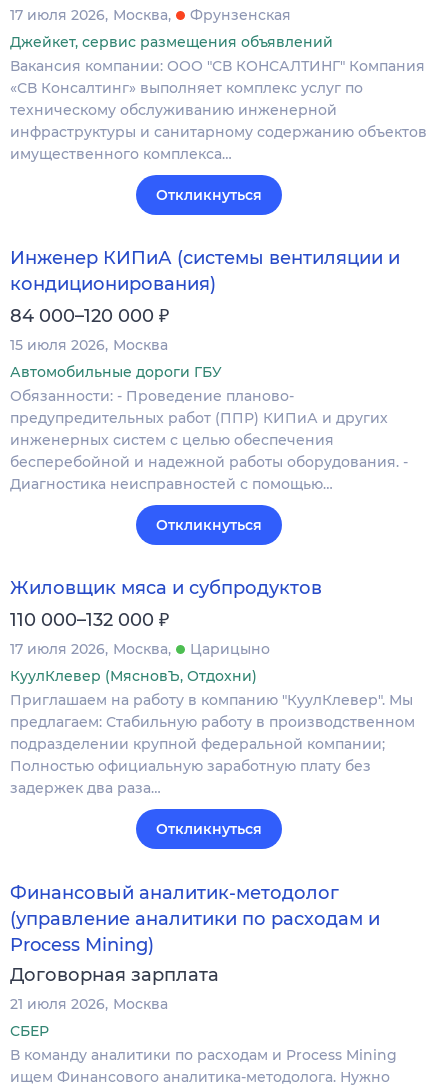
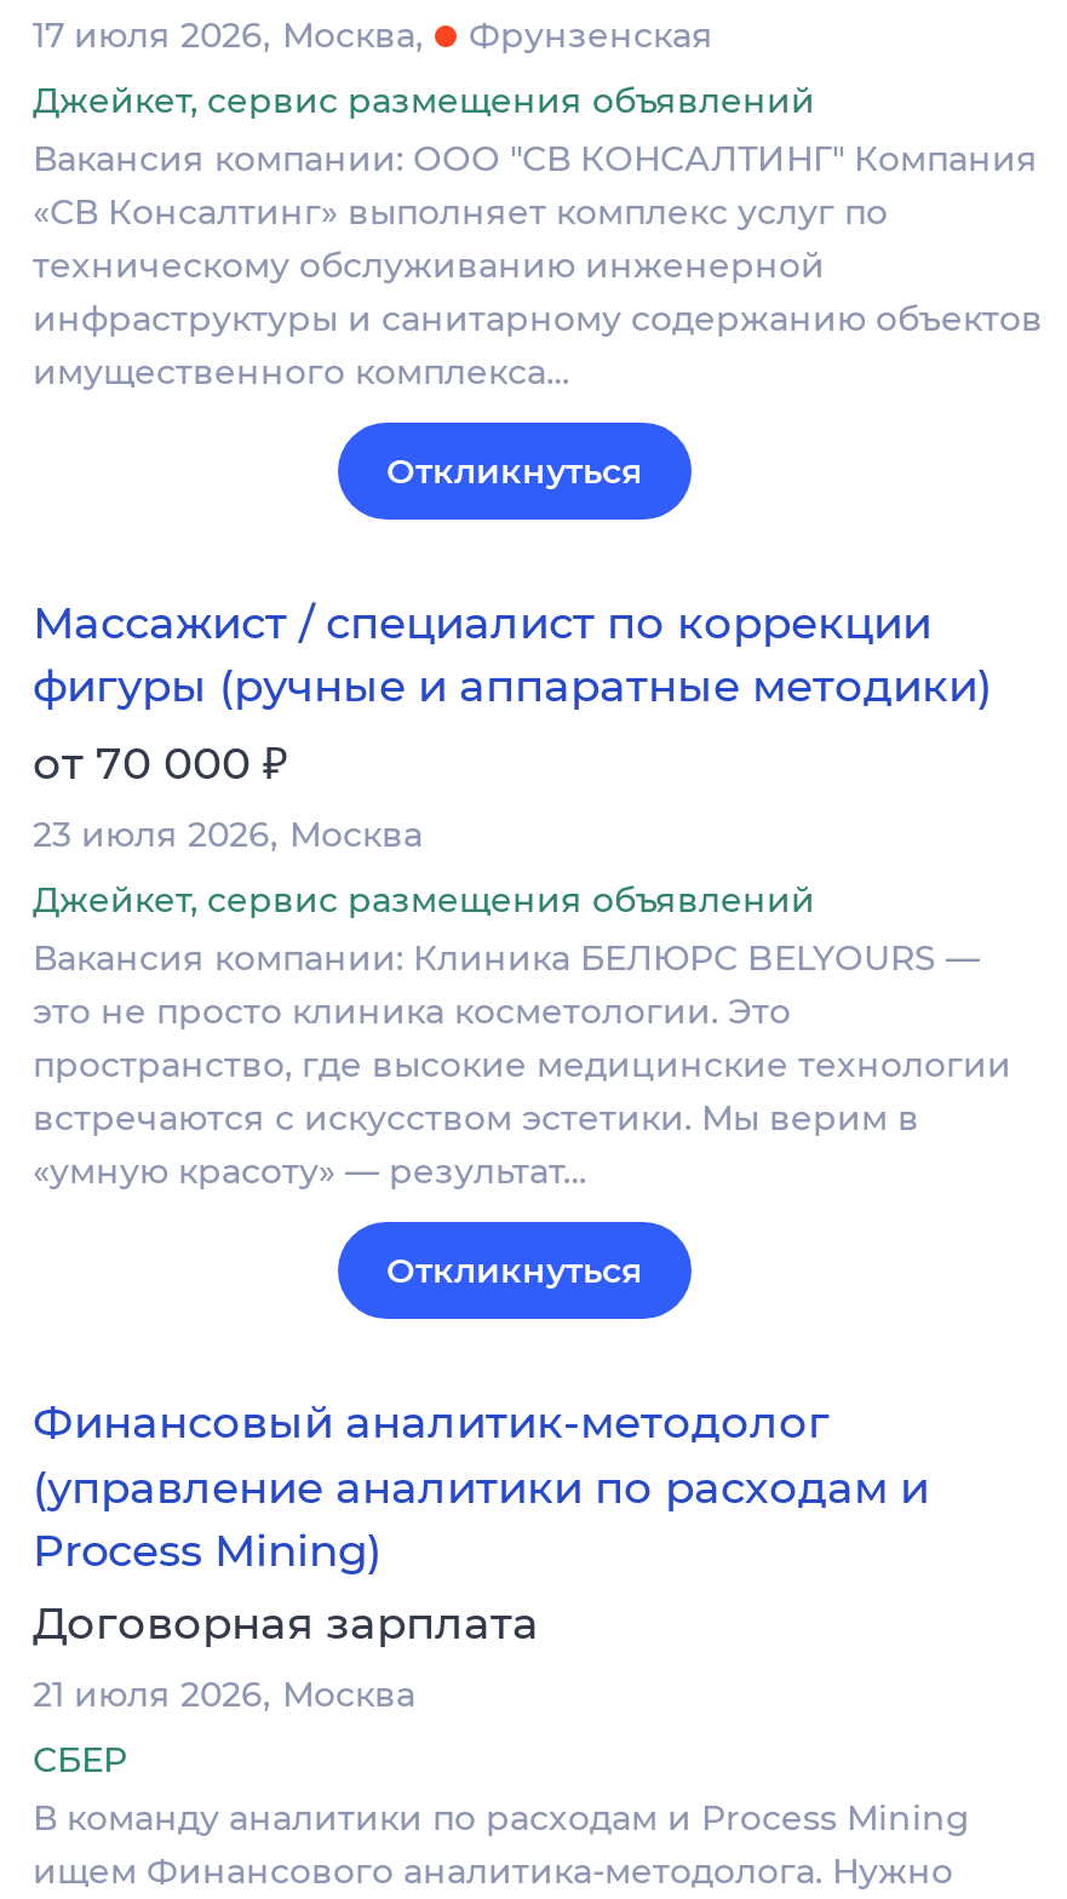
- Инженер КИПиА (системы вентиляции и
- кондиционирования)
- 84 000–120 000 ₽
- 15 июля 2026 Москва
- Автомобильные дороги ГБУ
- Обязанности: - Проведение планово-
- предупредительных работ (ППР) КИПиА и других
- инженерных систем с целью обеспечения
- бесперебойной и надежной работы оборудования. -
- Диагностика неисправностей с помощью…
- Откликнуться
- Жиловщик мяса и субпродуктов
- 110 000–132 000 ₽
- 17 июля 2026 Москва
- Царицыно
- КуулКлевер (МясновЪ, Отдохни)
- Приглашаем на работу в компанию "КуулКлевер". Мы
- предлагаем: Стабильную работу в производственном
- подразделении крупной федеральной компании;
- Полностью официальную заработную плату без
- задержек два раза…
+ Массажист / специалист по коррекции
+ фигуры (ручные и аппаратные методики)
+ от 70 000 ₽
+ 23 июля 2026 Москва
+ Джейкет, сервис размещения объявлений
+ Вакансия компании: Клиника БЕЛЮРС BELYOURS —
+ это не просто клиника косметологии. Это
+ пространство, где высокие медицинские технологии
+ встречаются с искусством эстетики. Мы верим в
+ «умную красоту» — результат…
